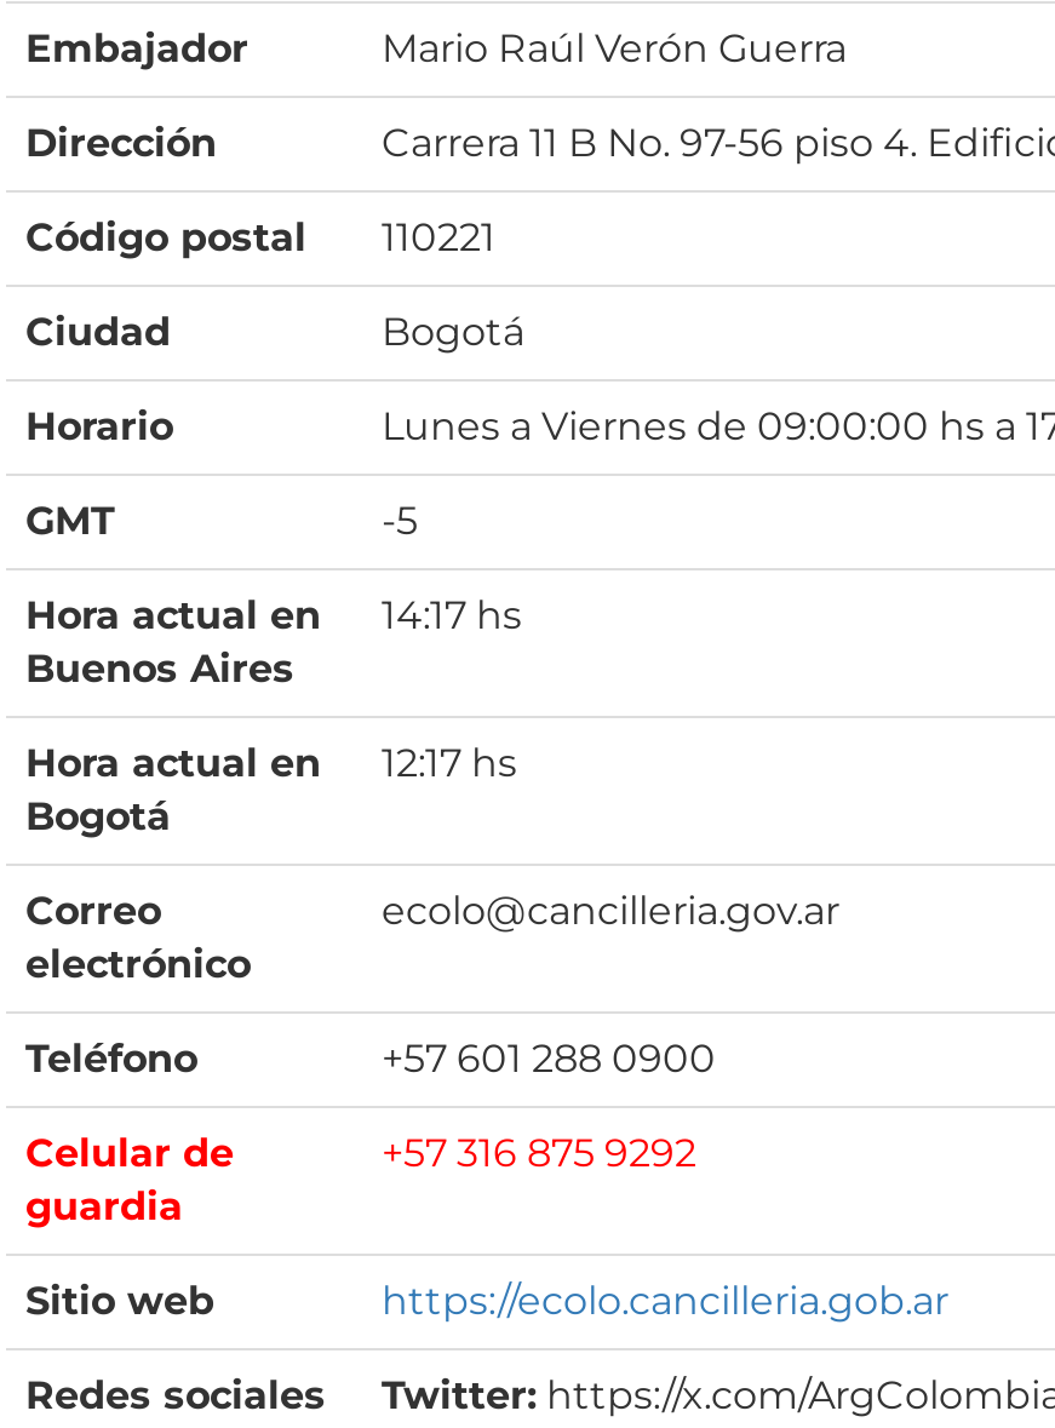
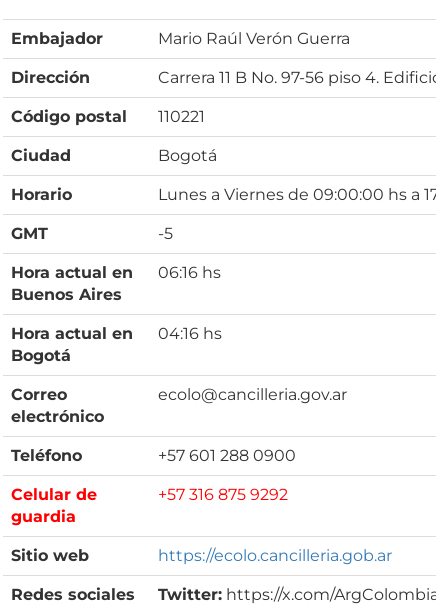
- Hora actual en 14:17 hs
+ Hora actual en 06:16 hs

- Hora actual en 12:17 hs
+ Hora actual en 04:16 hs
